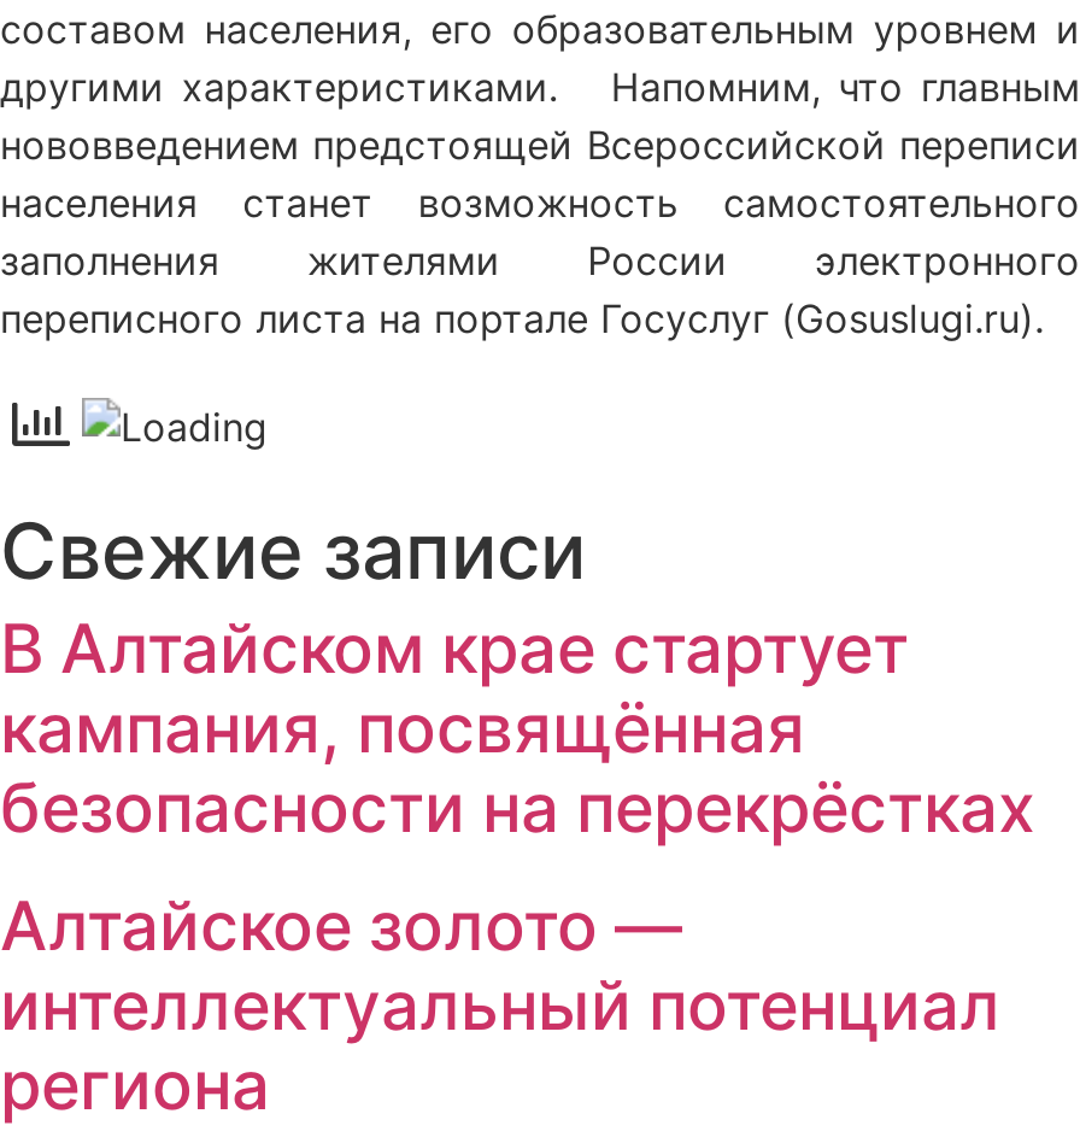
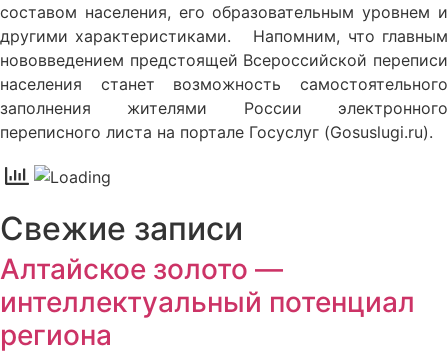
- В Алтайском крае стартует
- кампания, посвящённая
- безопасности на перекрёстках
